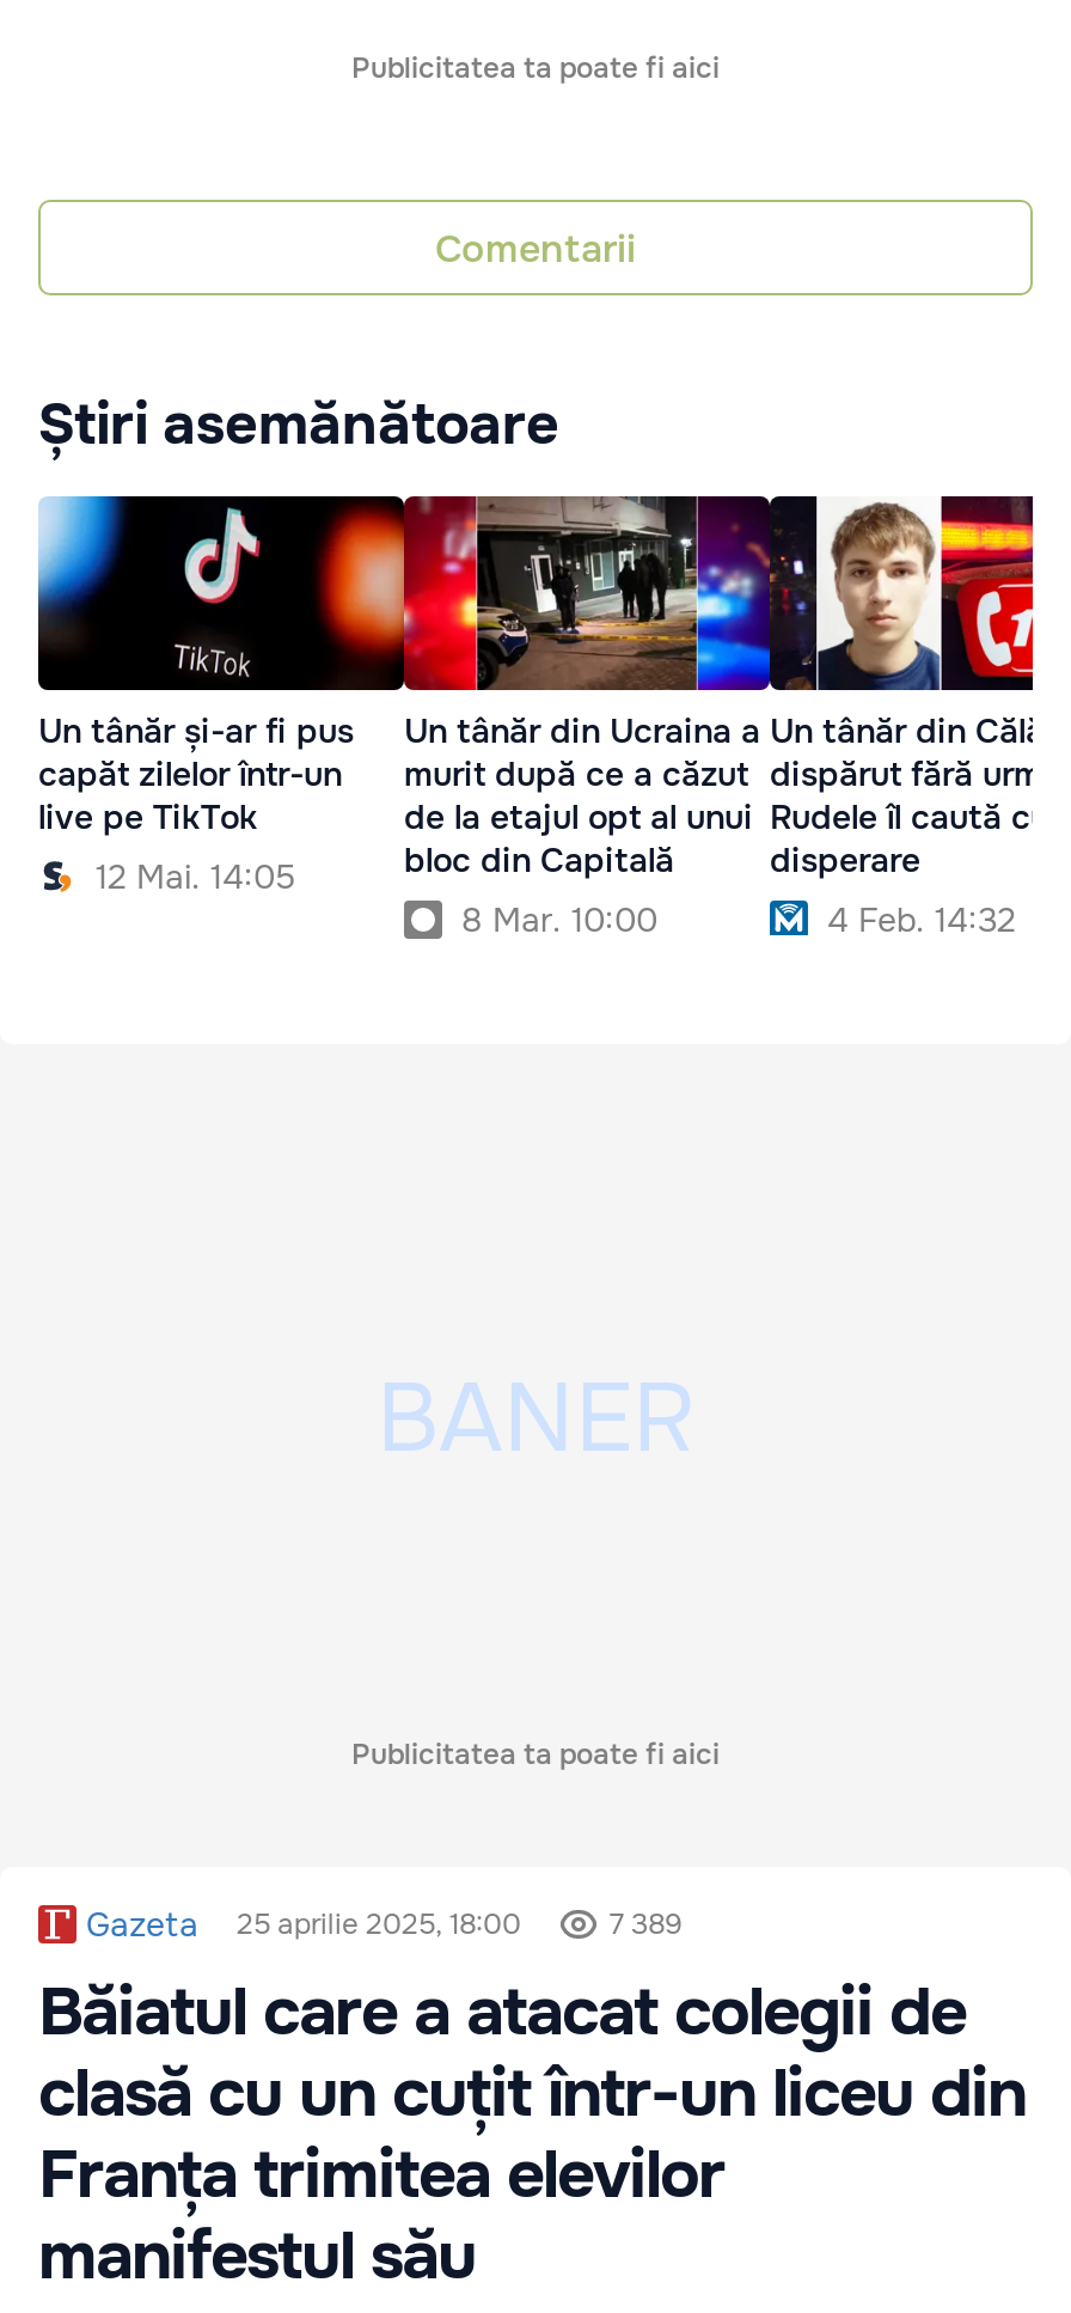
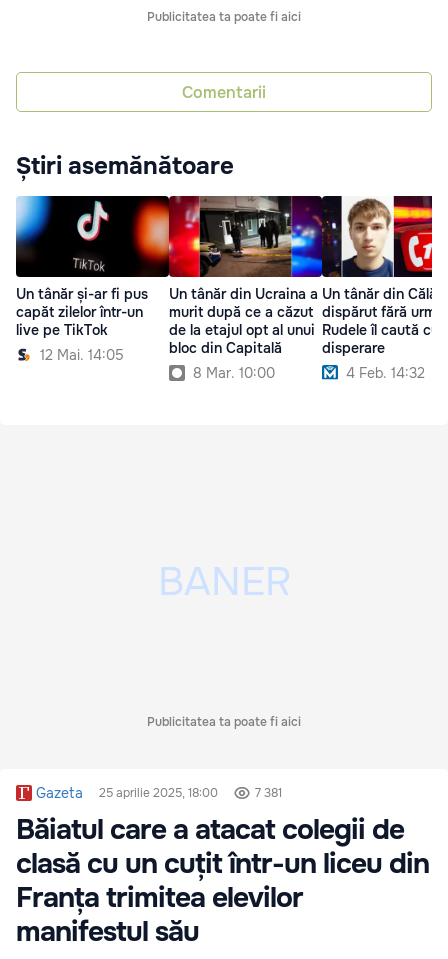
- 7 389
+ 7 381
